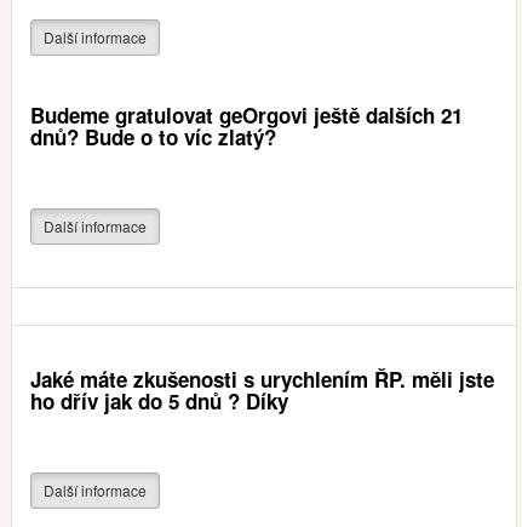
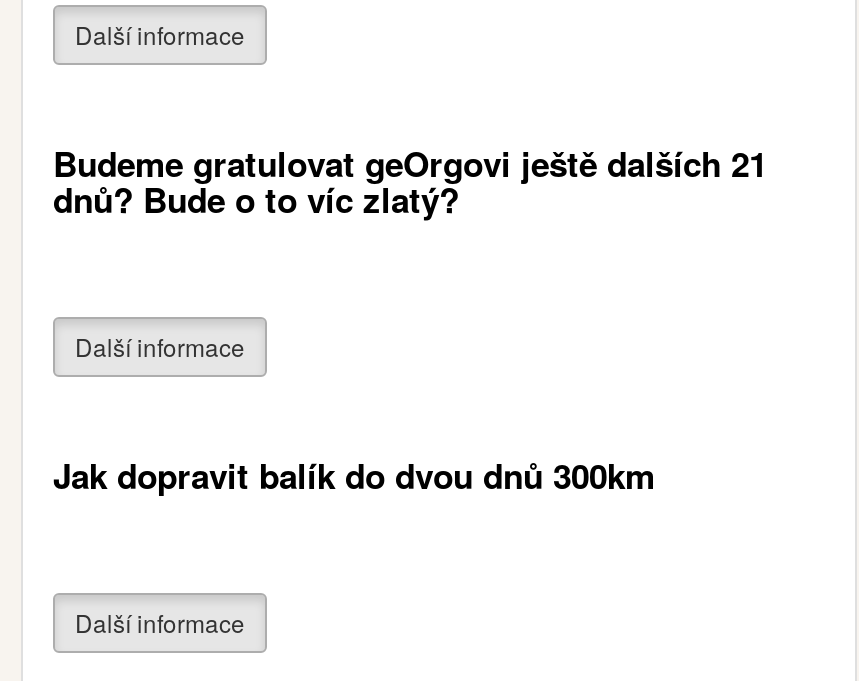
- Jaké máte zkušenosti s urychlením ŘP. měli jste
- ho dřív jak do 5 dnů ? Díky
+ Jak dopravit balík do dvou dnů 300km
